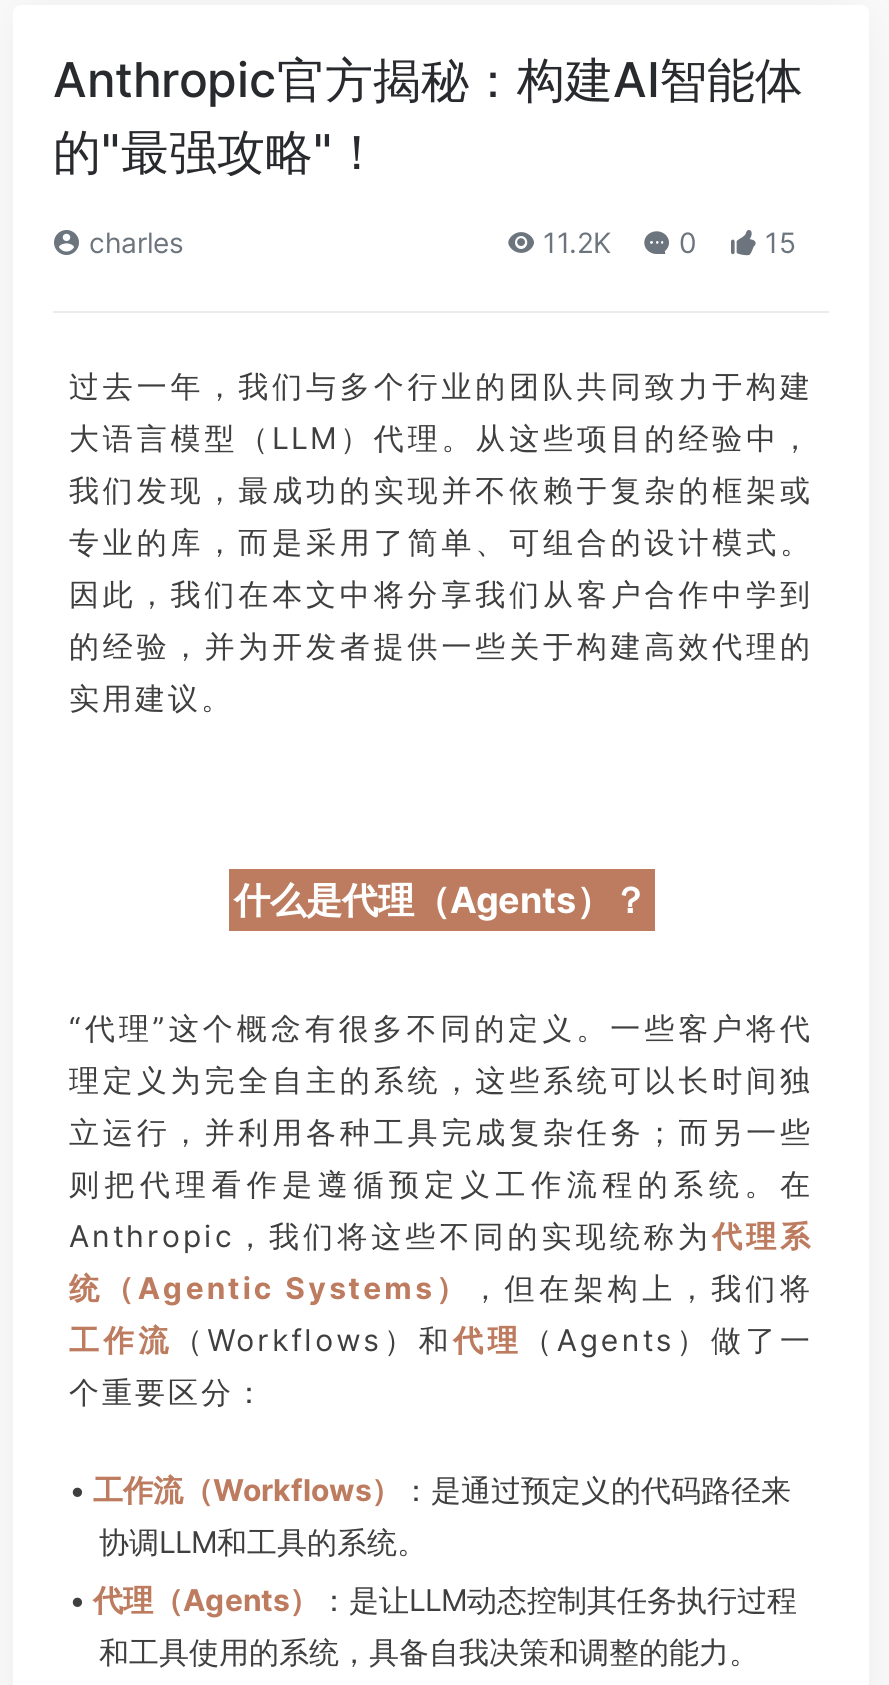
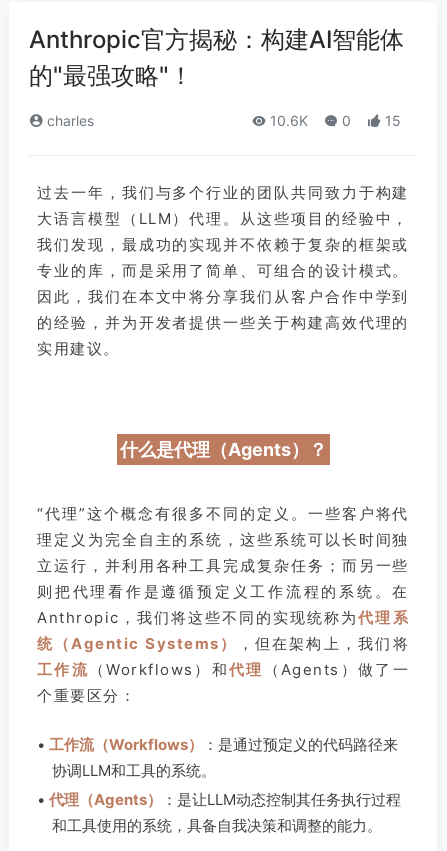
- 11.2K 0 15
+ 10.6K 0 15
